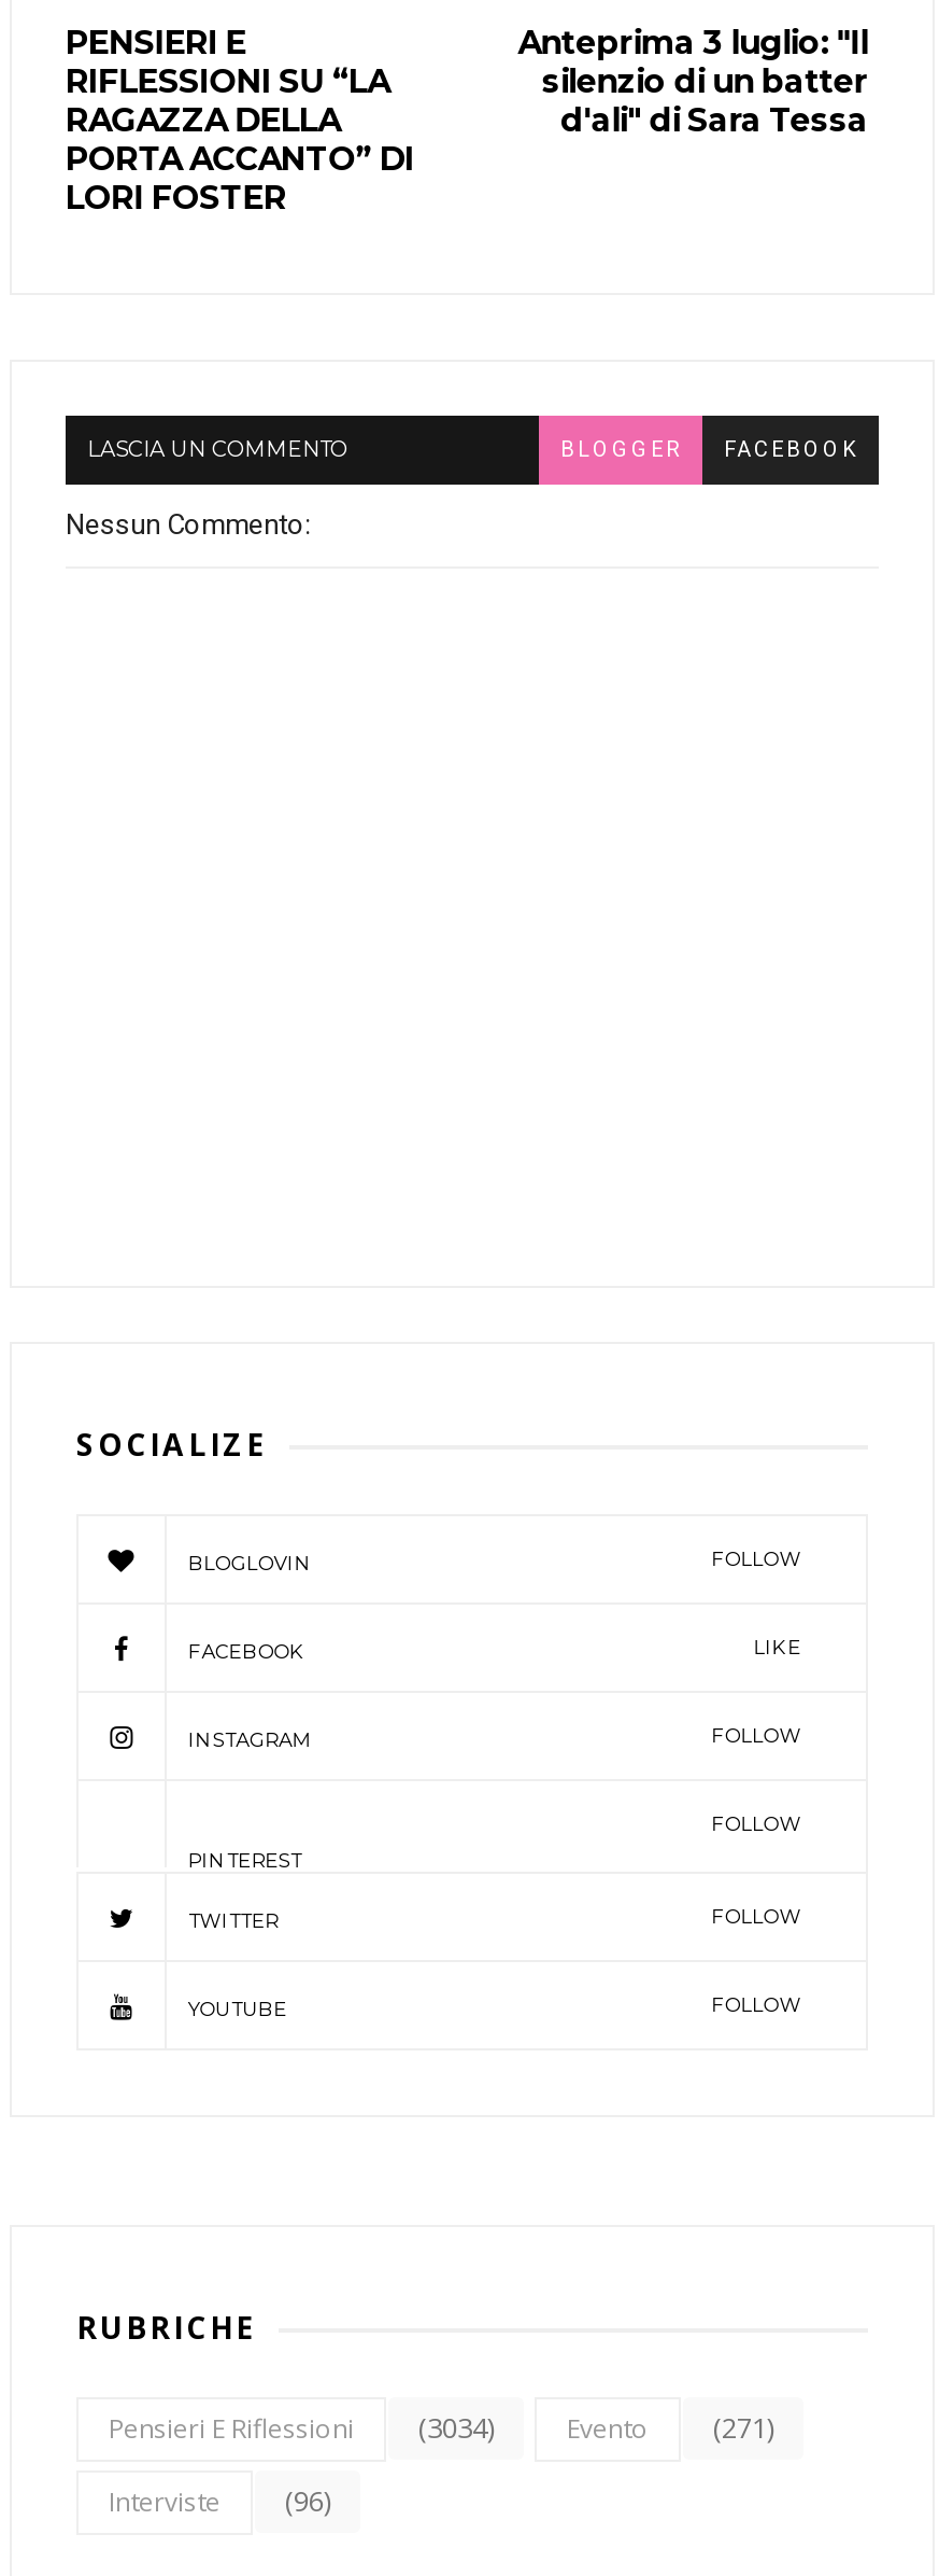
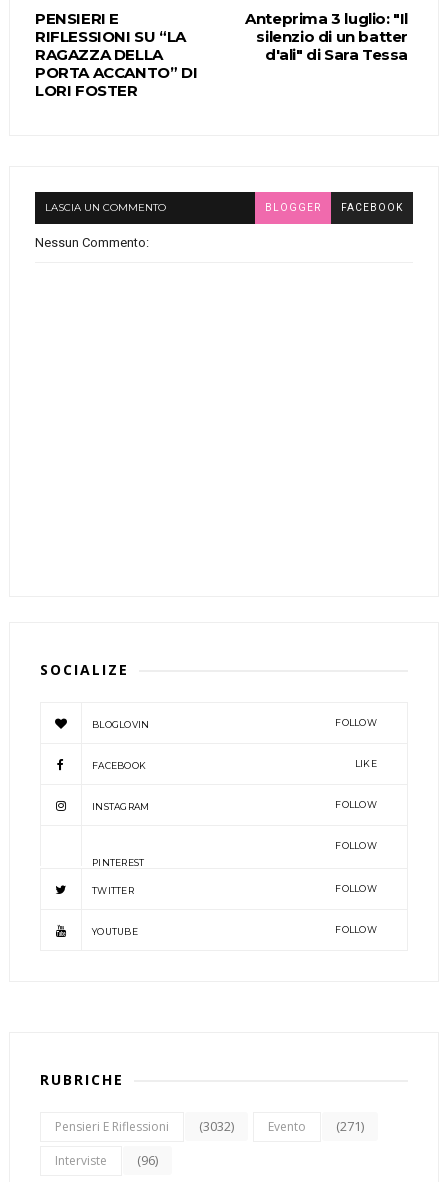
- Pensieri E Riflessioni (3034) Evento (271)
+ Pensieri E Riflessioni (3032) Evento (271)
